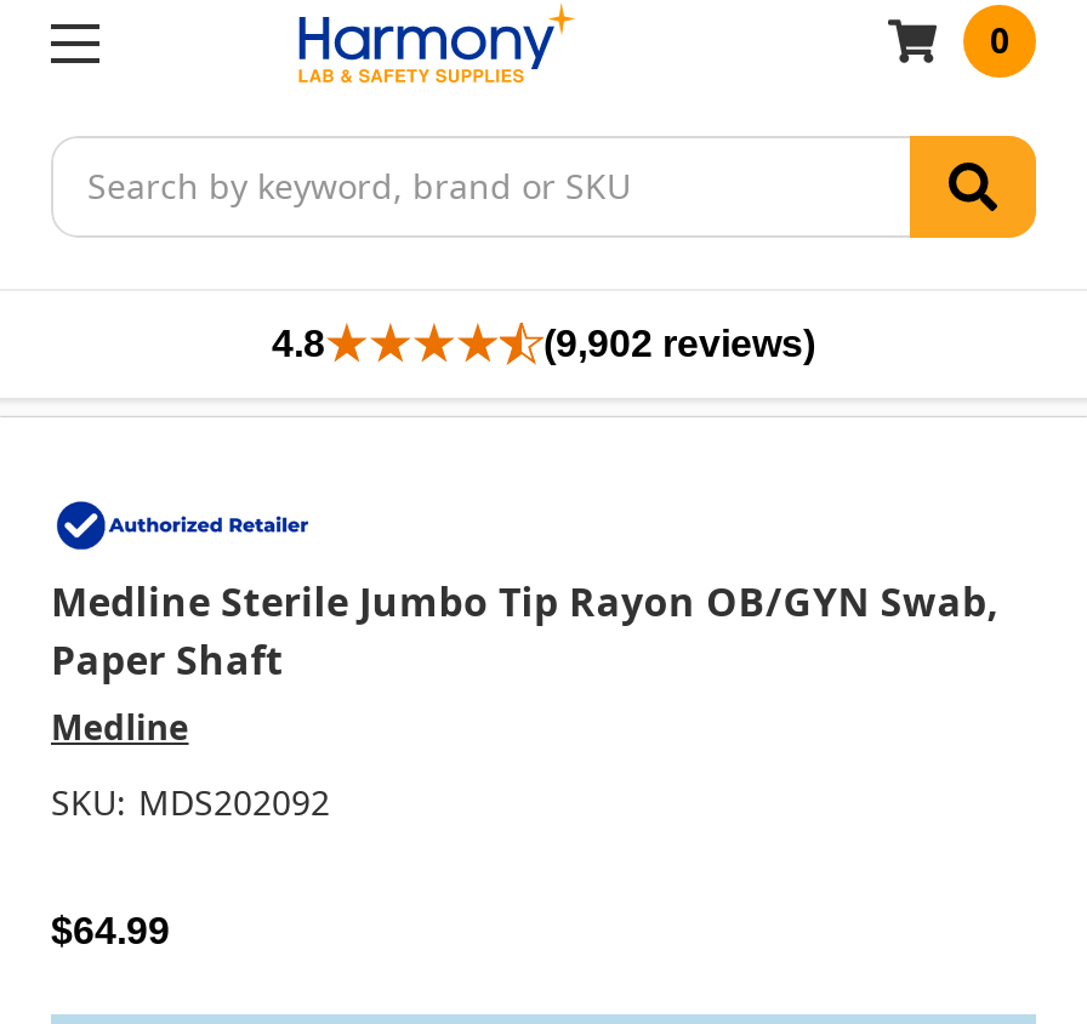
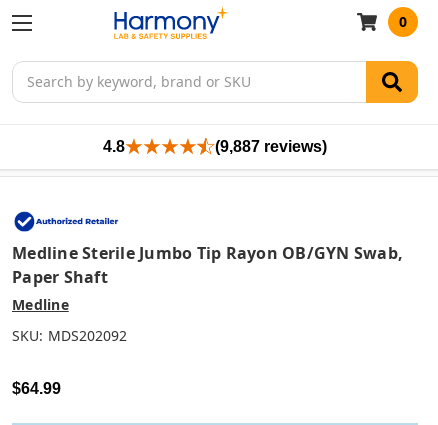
- (9,902 reviews)
+ (9,887 reviews)
